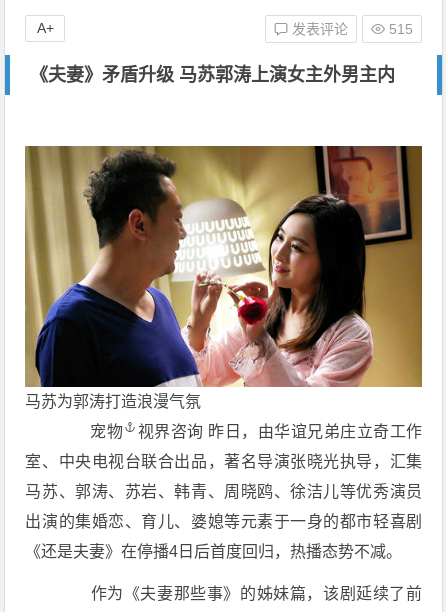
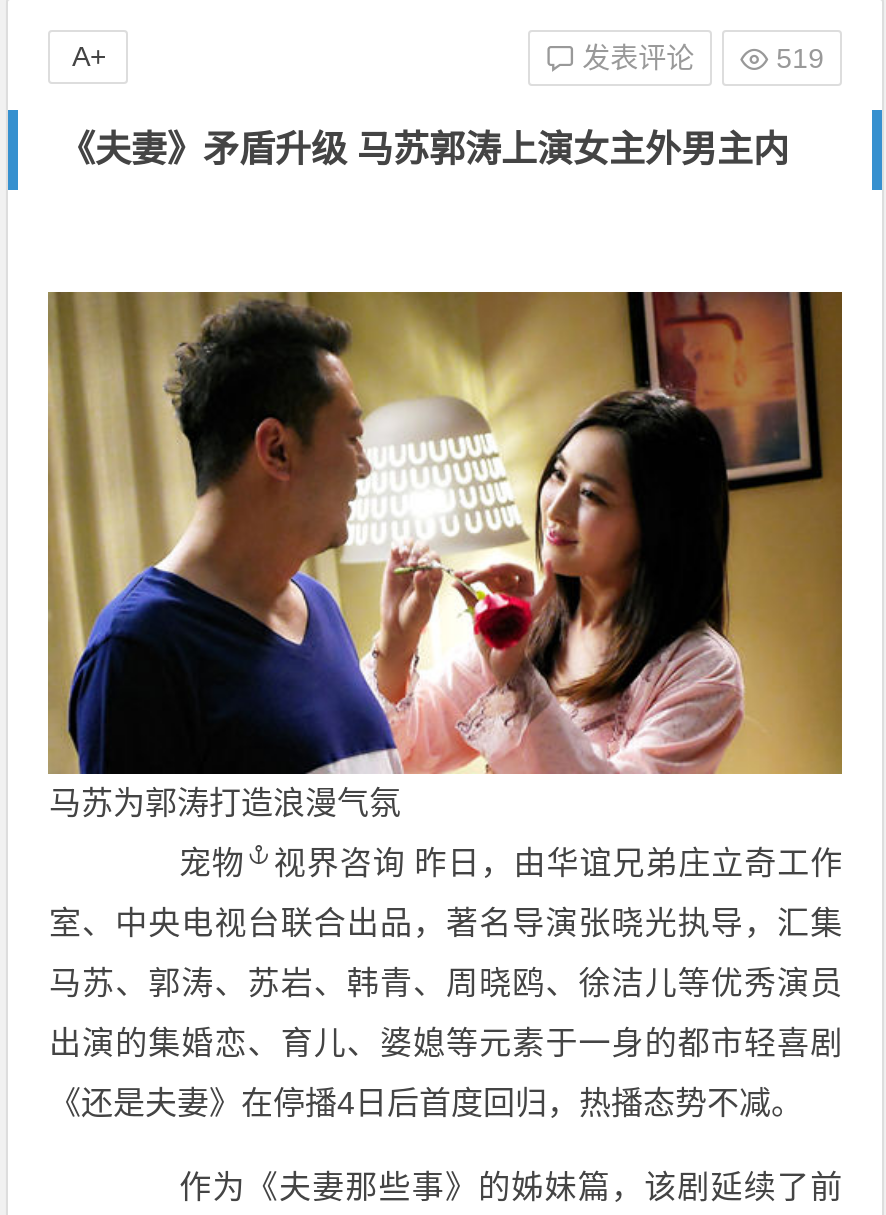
- 515
+ 519
